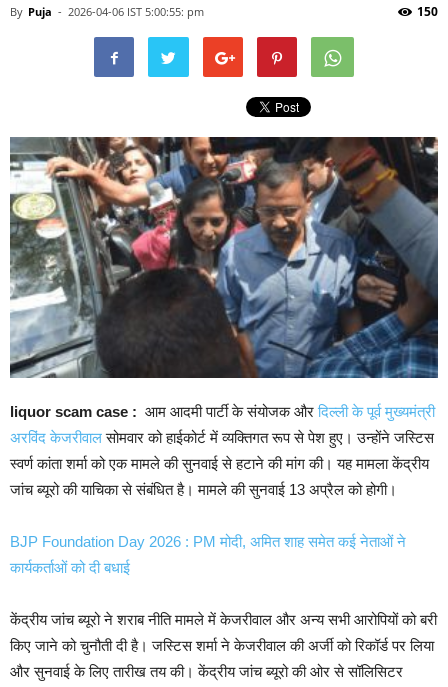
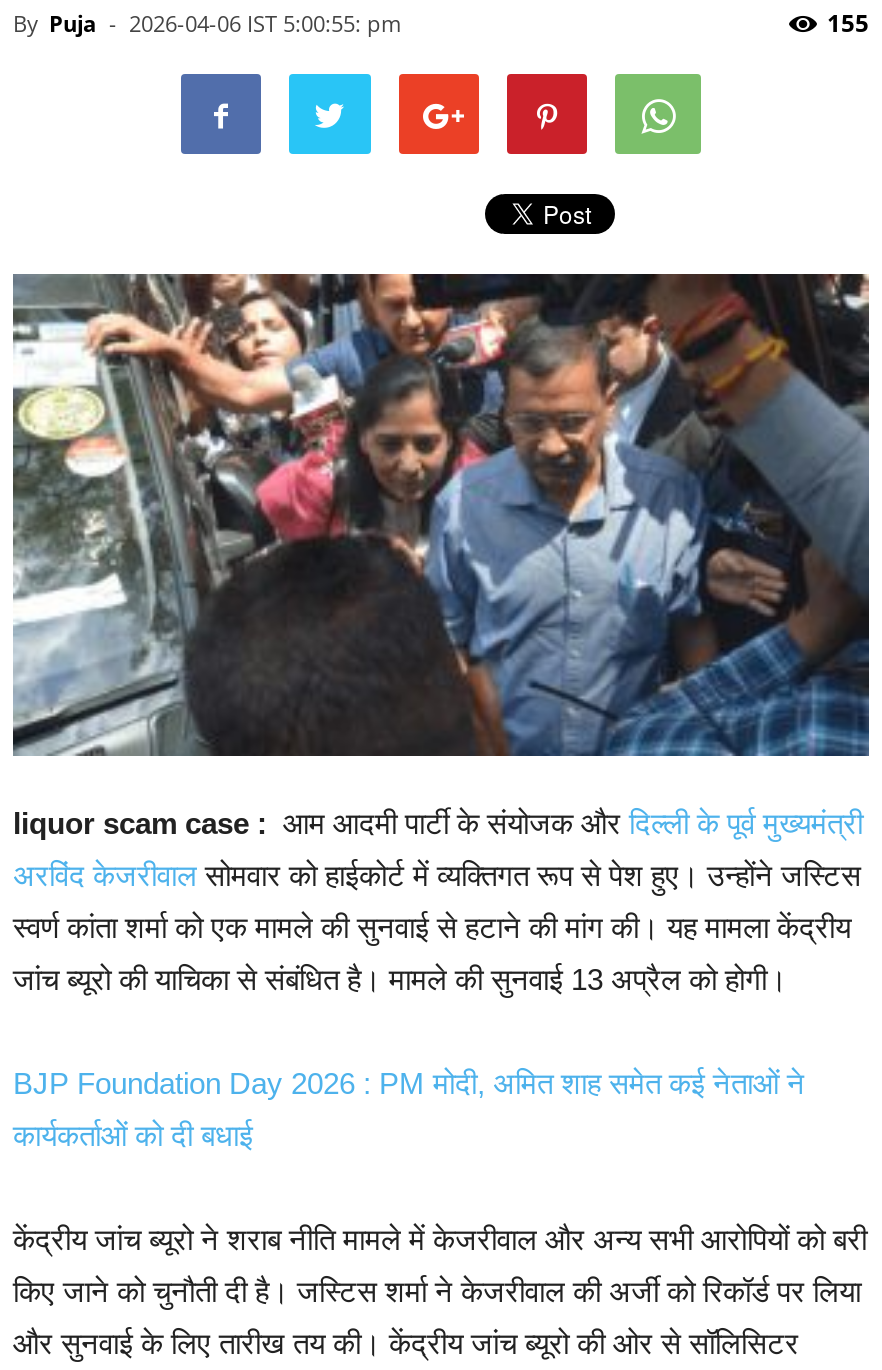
- 150
+ 155
